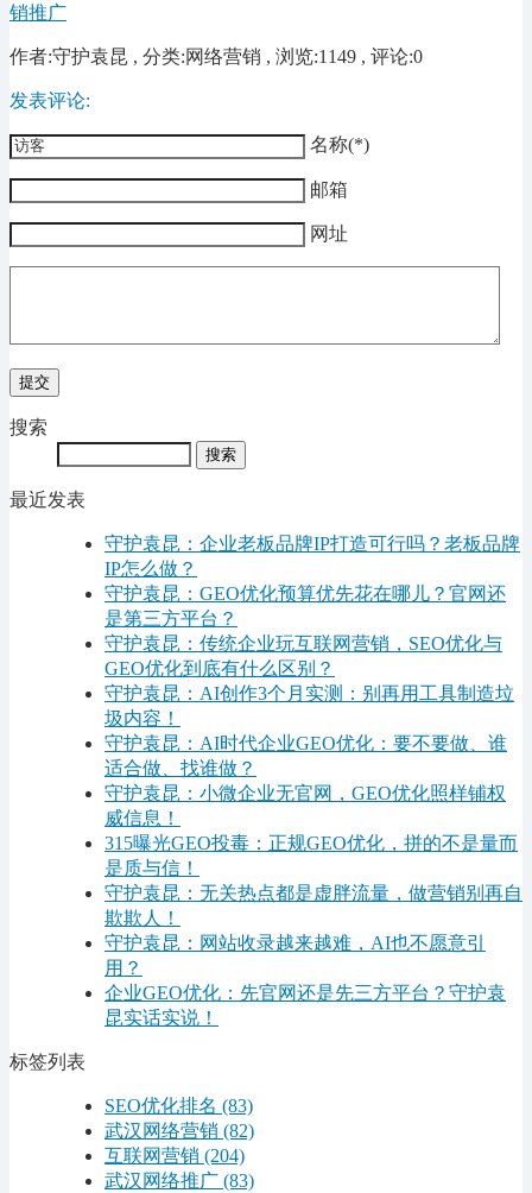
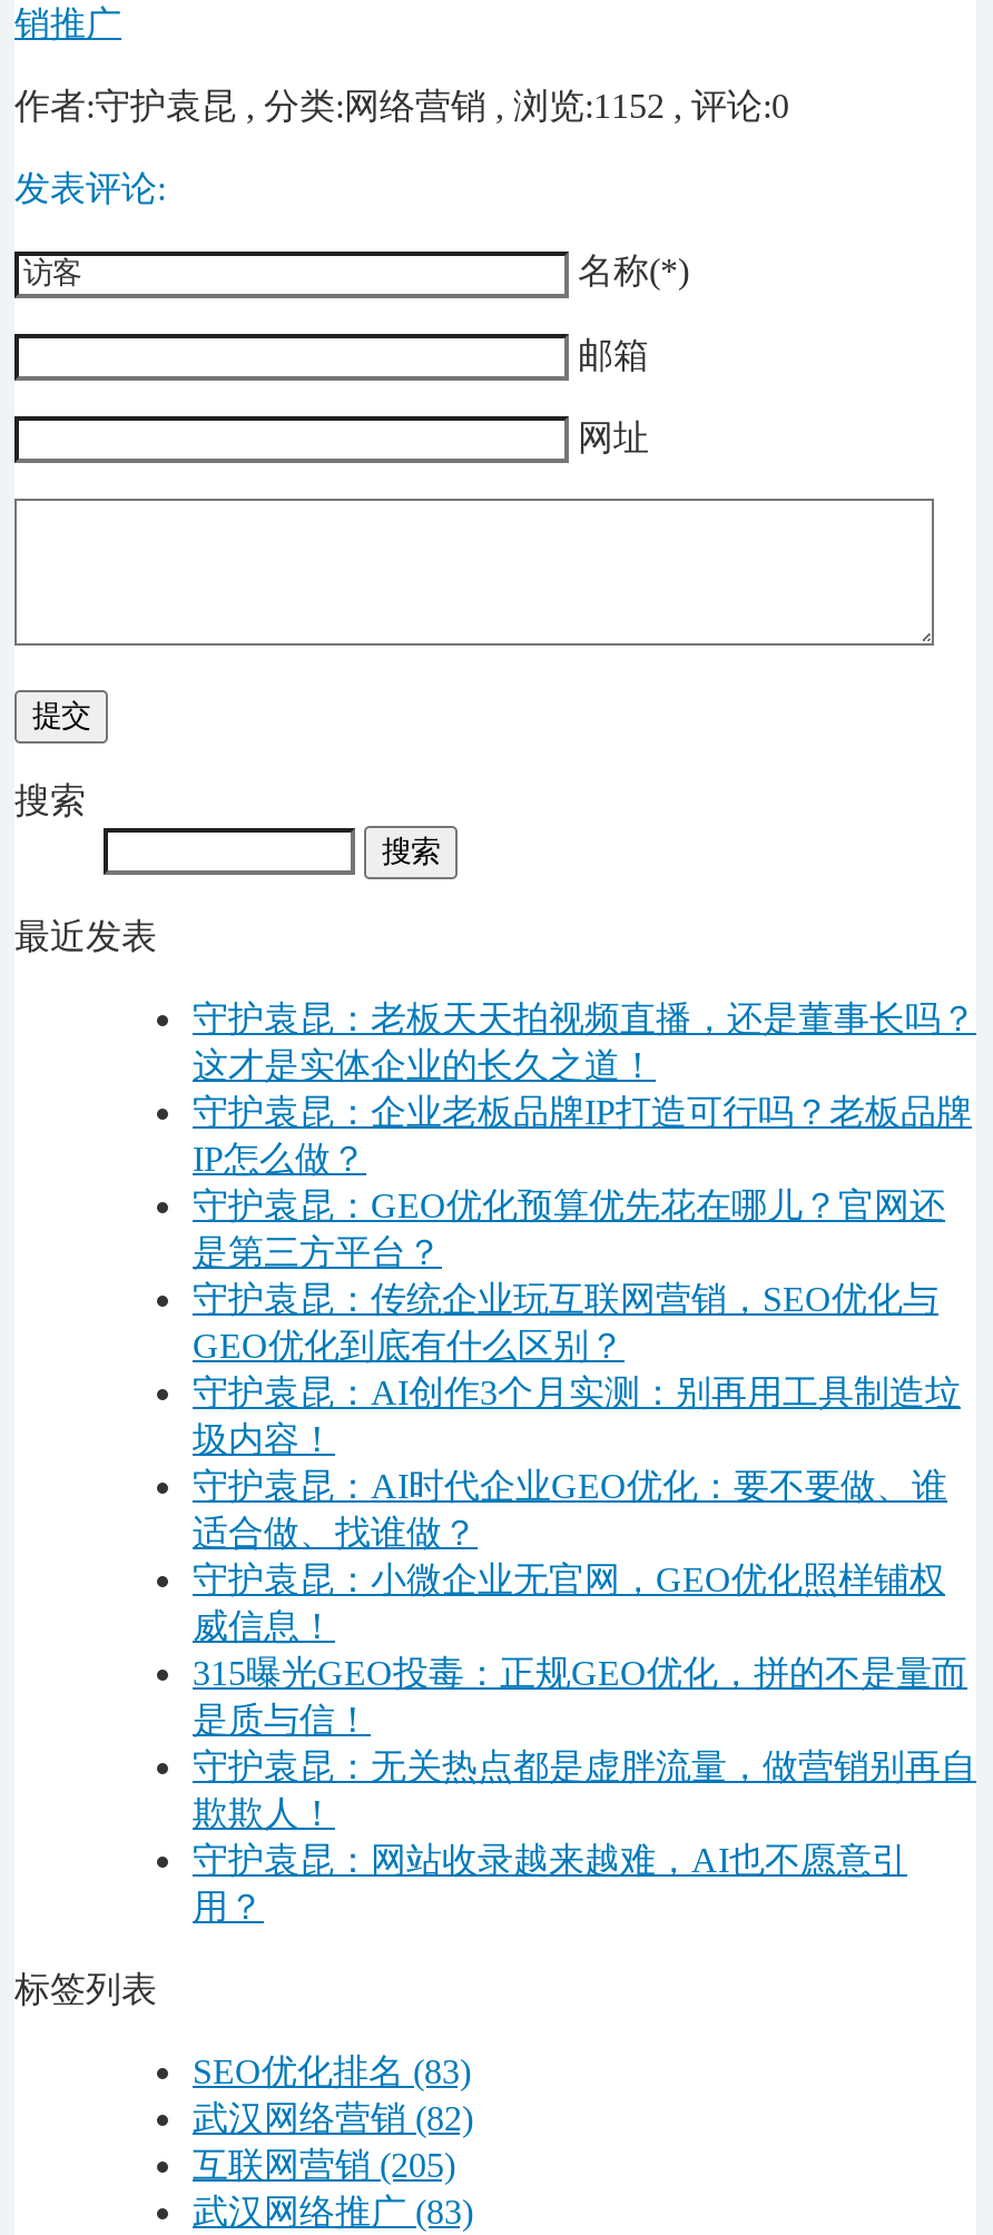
- 作者:守护袁昆 , 分类:网络营销 , 浏览:1149 , 评论:0
+ 作者:守护袁昆 , 分类:网络营销 , 浏览:1152 , 评论:0

+ 守护袁昆：老板天天拍视频直播，还是董事长吗？
+ 这才是实体企业的长久之道！

moved down: 守护袁昆：企业老板品牌IP打造可行吗？老板品牌 | IP怎么做？ | 守护袁昆：GEO优化预算优先花在哪儿？官网还 | ... | 守护袁昆：网站收录越来越难，AI也不愿意引 | 用？

- 企业GEO优化：先官网还是先三方平台？守护袁
- 昆实话实说！

- 互联网营销(204)
+ 互联网营销(205)
